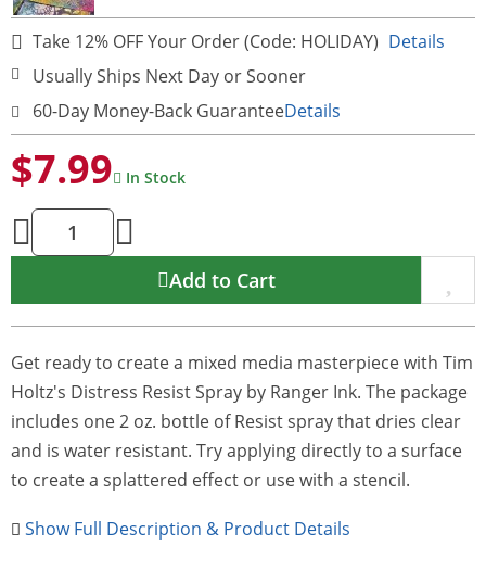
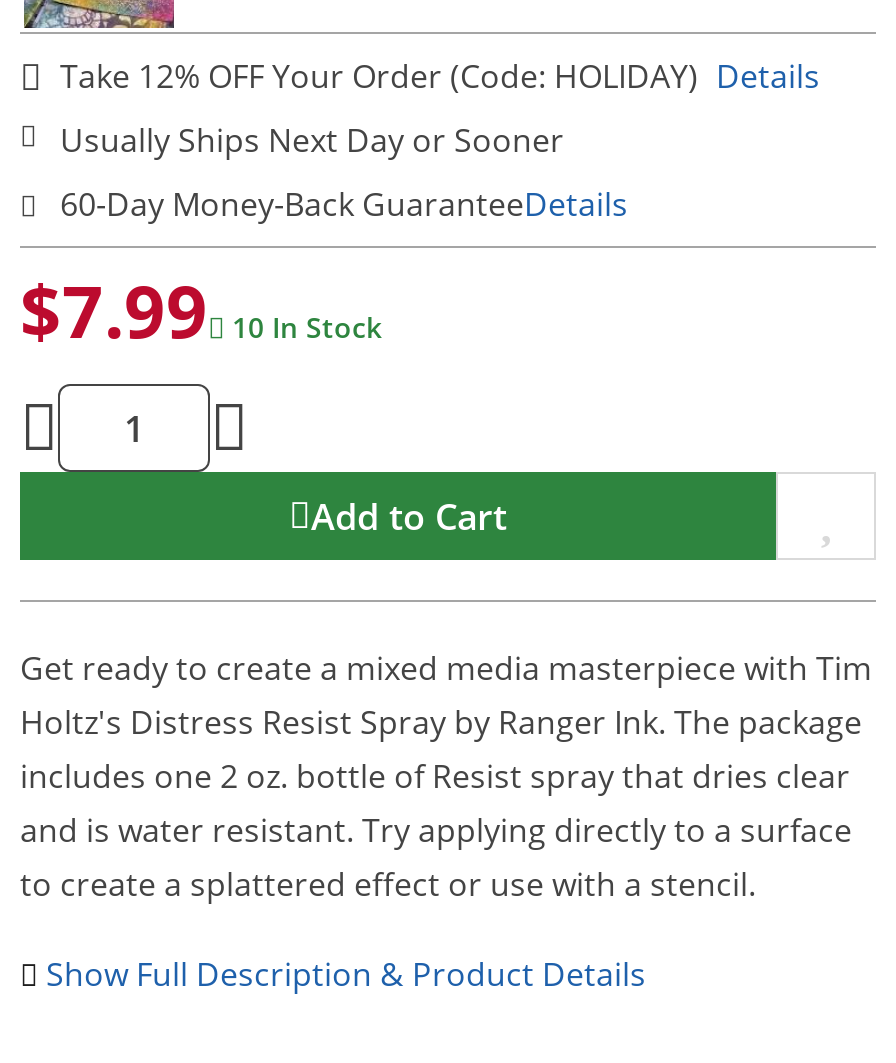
- $7.99 In Stock
+ $7.99 10 In Stock
